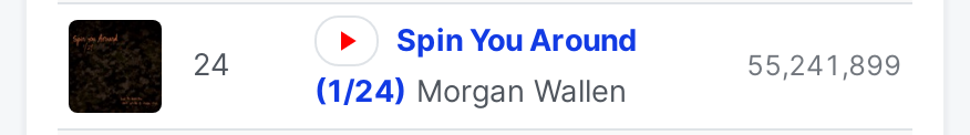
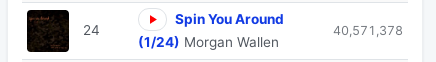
- 55,241,899
+ 40,571,378
